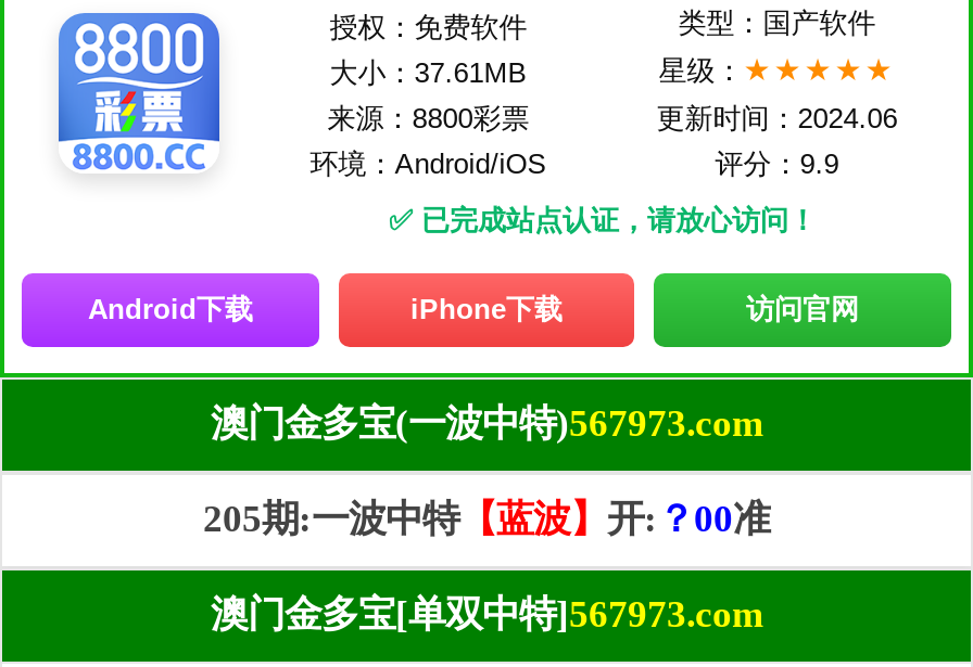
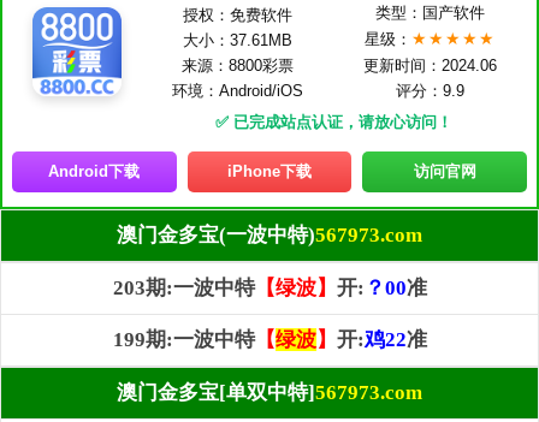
- 205期:一波中特【蓝波】开:？00准
+ 203期:一波中特【绿波】开:？00准
+ 199期:一波中特【绿波】开:鸡22准
